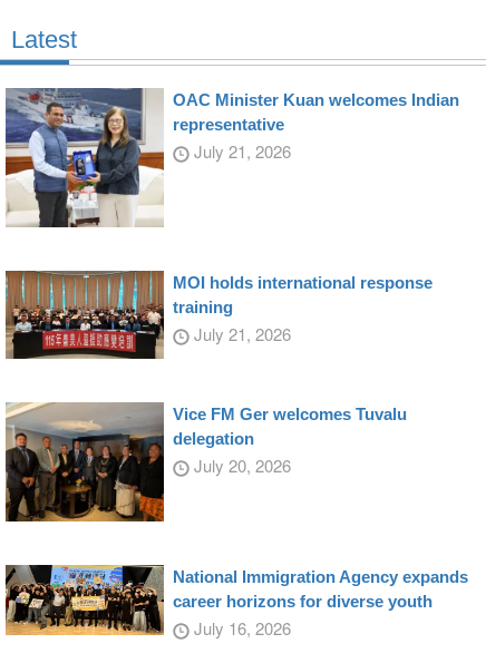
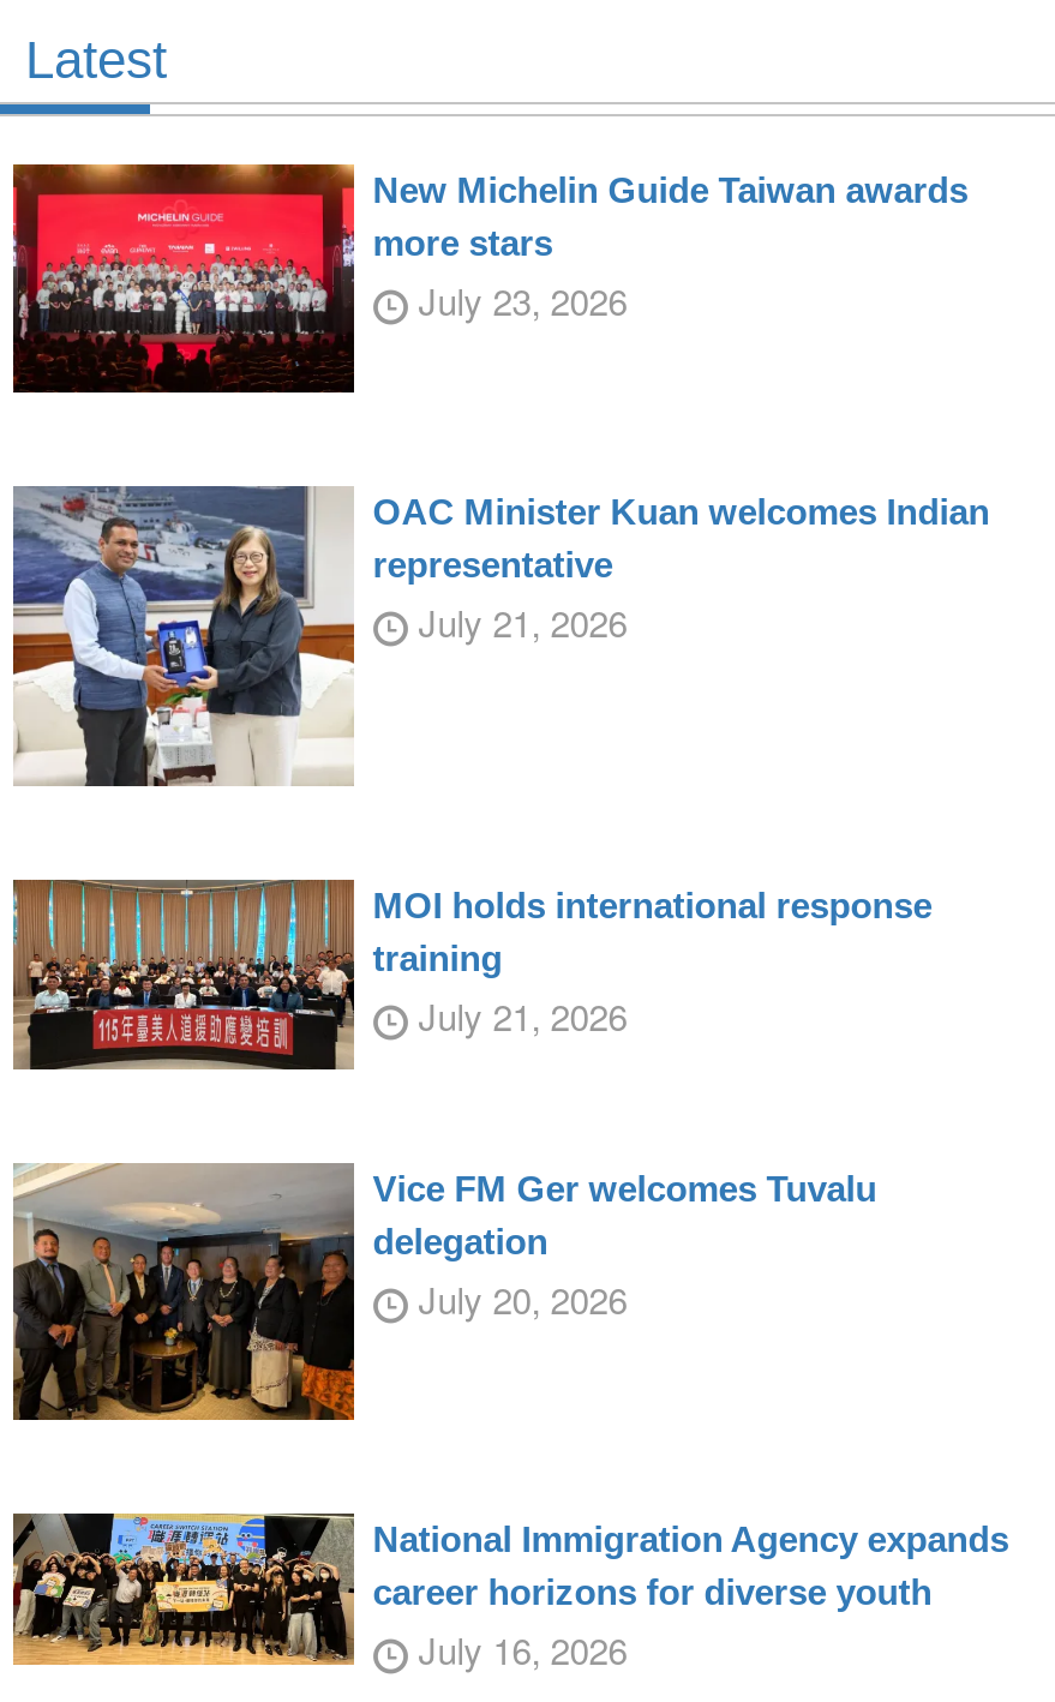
+ [image]
+ New Michelin Guide Taiwan awards
+ more stars
+ July 23, 2026
